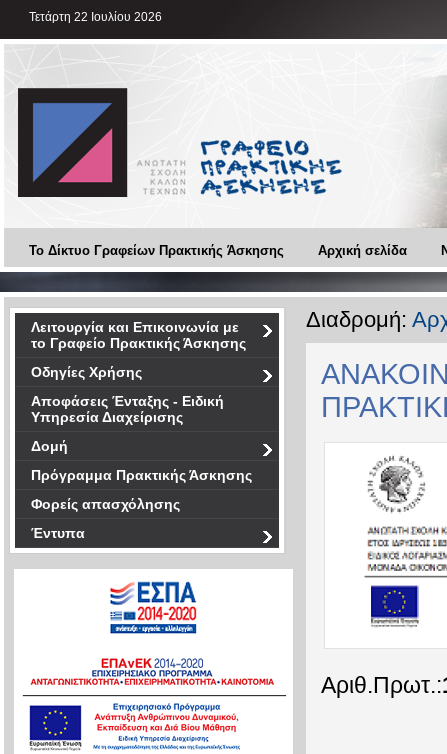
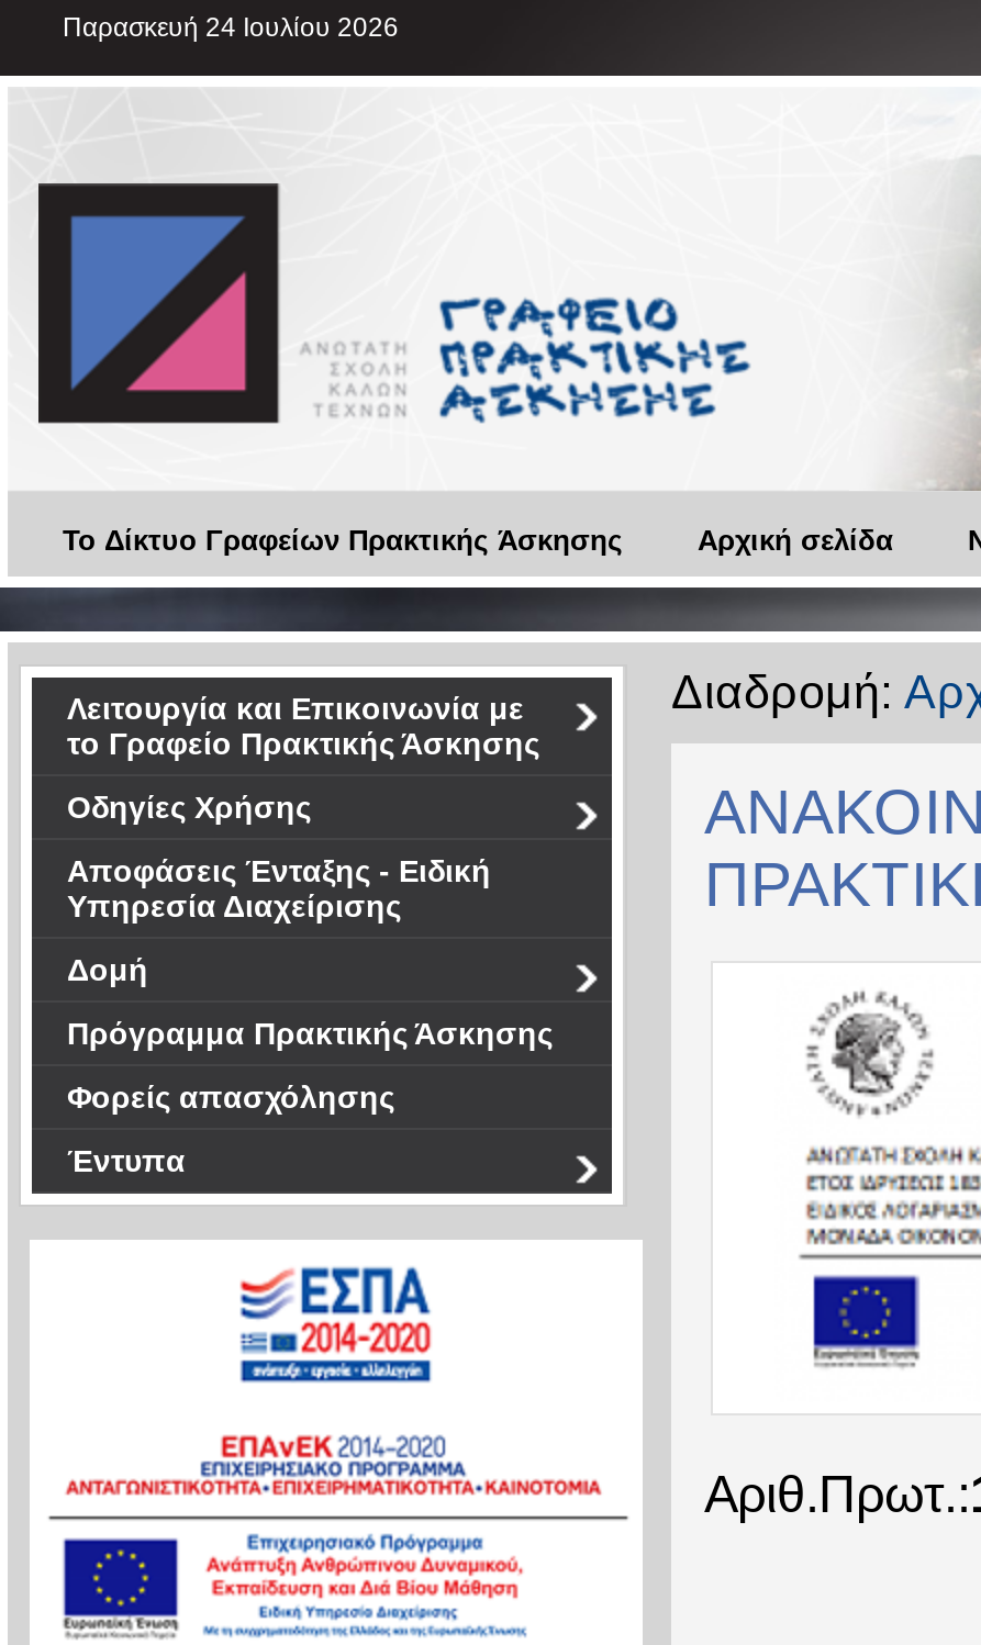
- Τετάρτη 22 Ιουλίου 2026
+ Παρασκευή 24 Ιουλίου 2026
